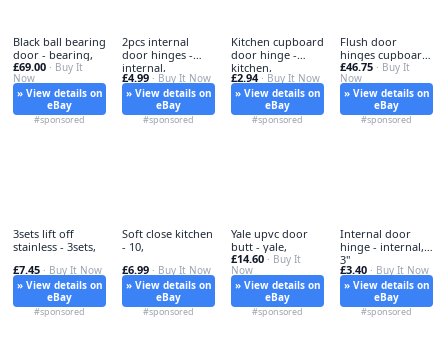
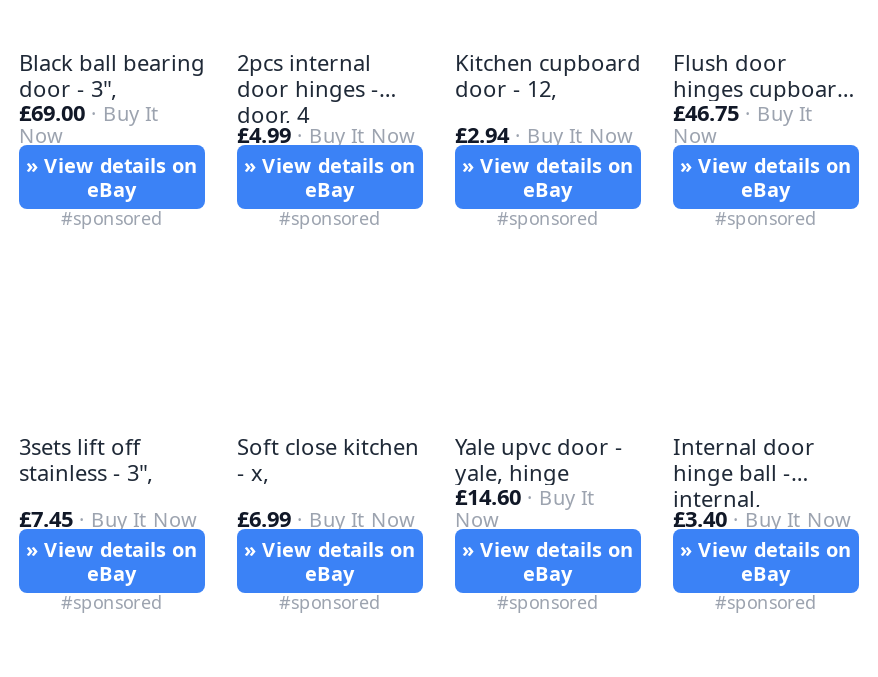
- door - bearing,
+ door - 3",

- door hinge -
- kitchen,
+ door - 12,

- internal,
+ door, 4

- Yale upvc door
- butt - yale,
+ Yale upvc door -
+ yale, hinge

- stainless - 3sets,
+ stainless - 3",

- - 10,
+ - x,

- hinge - internal,
- 3"
+ hinge ball -
+ internal,
